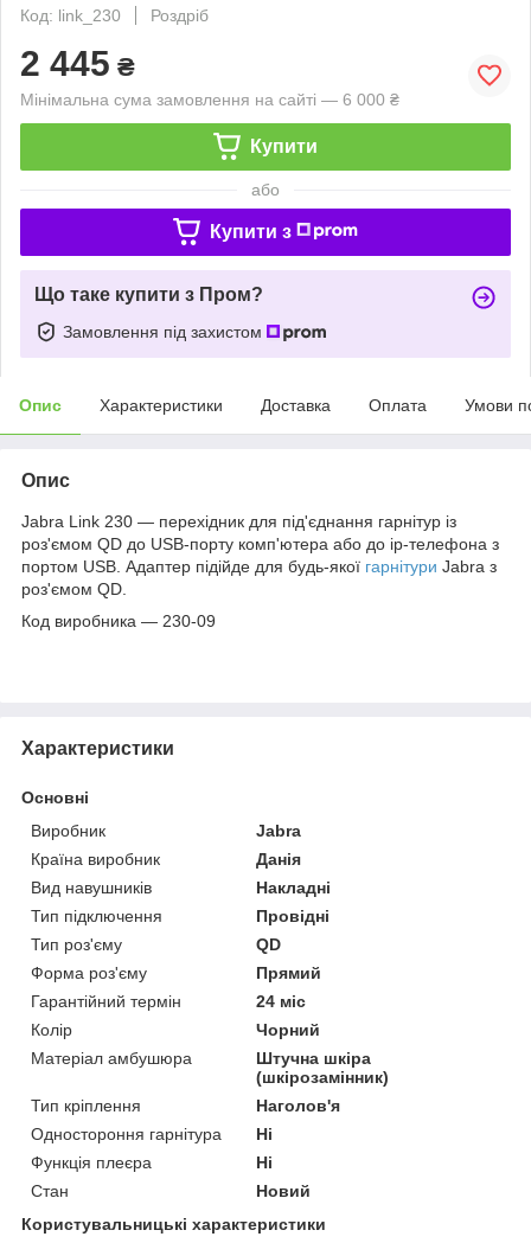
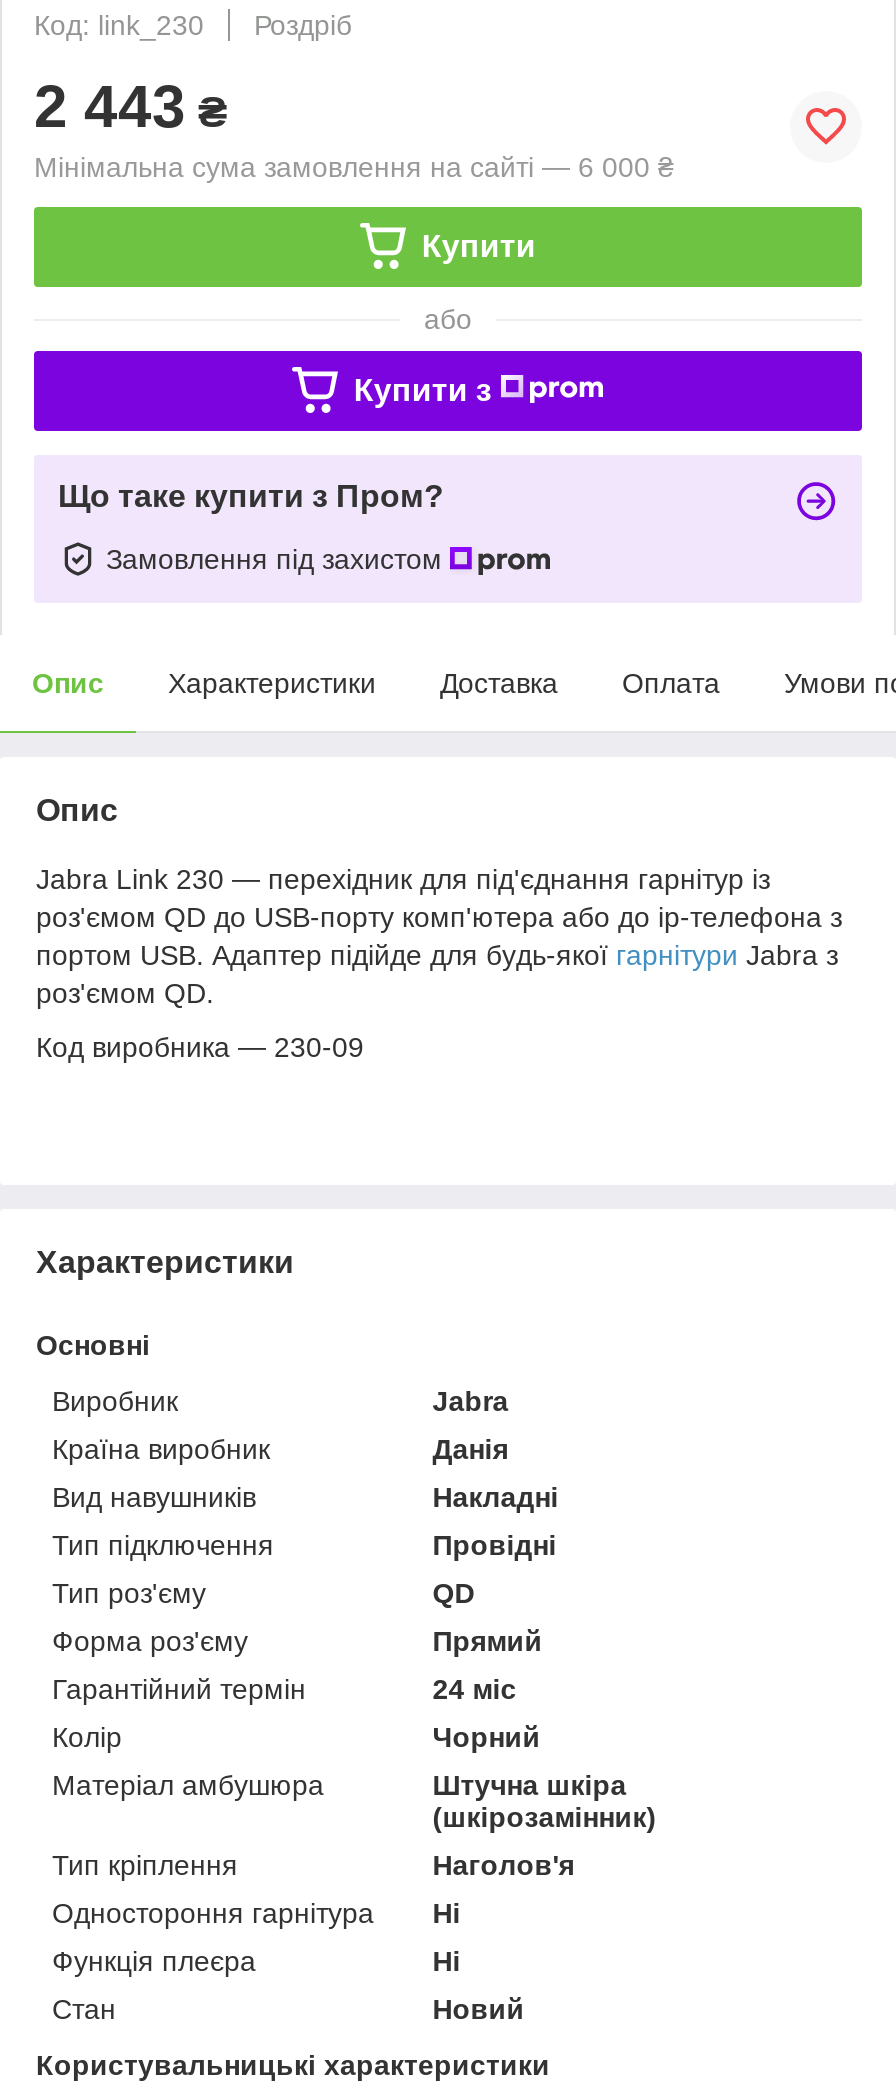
- 2 445 ₴
+ 2 443 ₴
